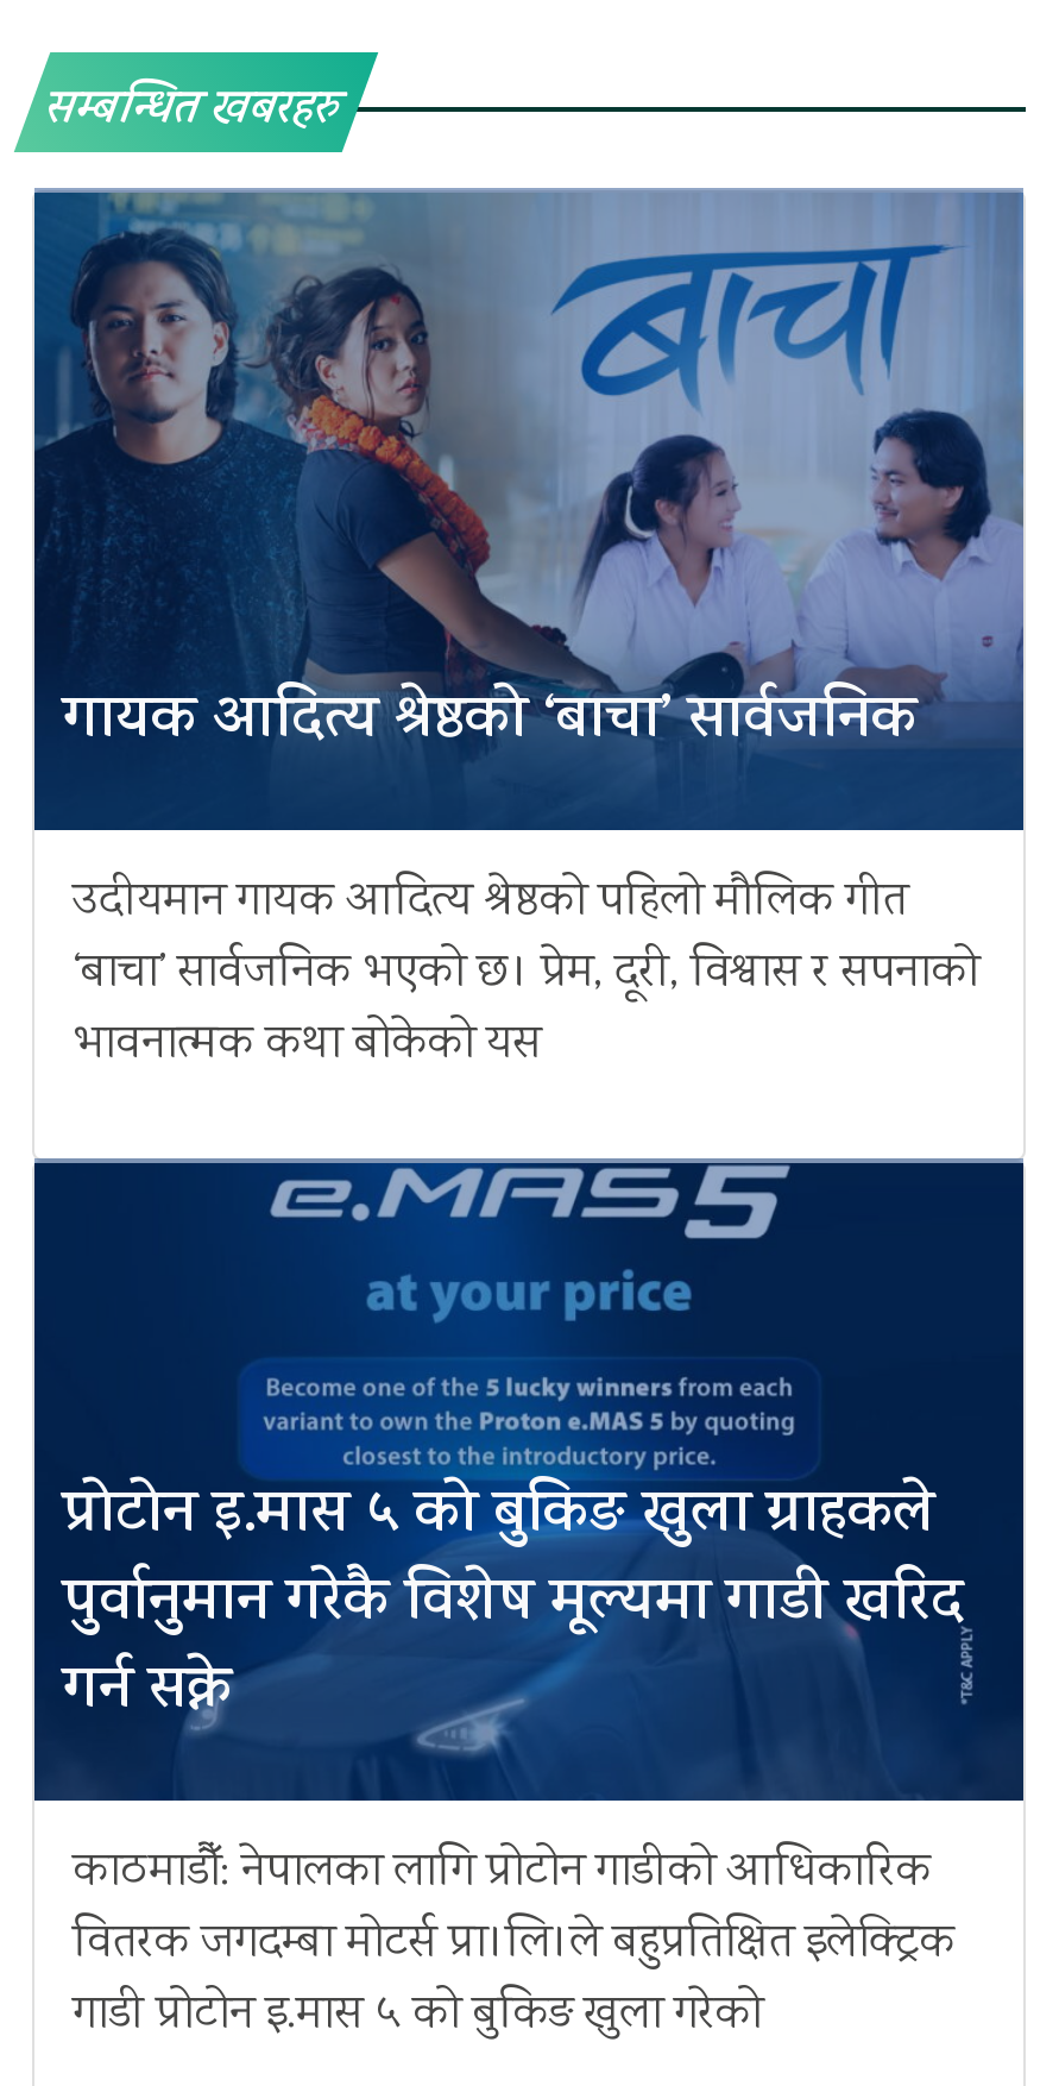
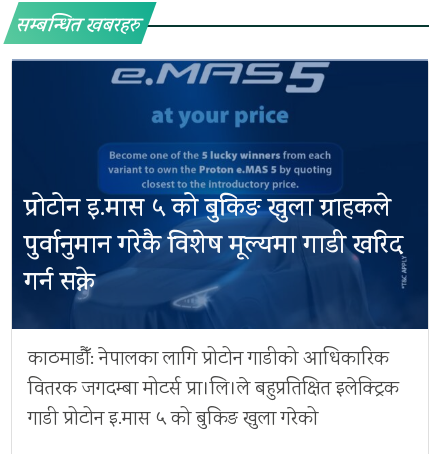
- [image]
- गायक आदित्य श्रेष्ठको ‘बाचा’ सार्वजनिक
- उदीयमान गायक आदित्य श्रेष्ठको पहिलो मौलिक गीत
- ‘बाचा’ सार्वजनिक भएको छ। प्रेम, दूरी, विश्वास र सपनाको
- भावनात्मक कथा बोकेको यस
